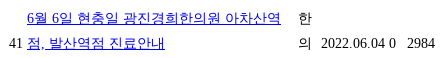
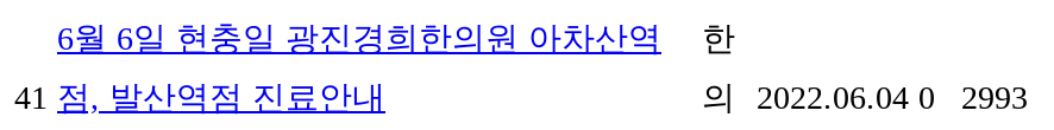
- 의 2022.06.04 0 2984
+ 의 2022.06.04 0 2993
